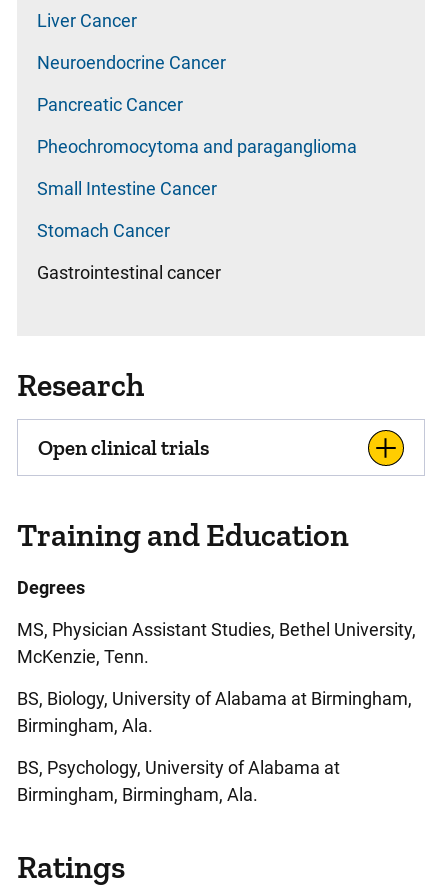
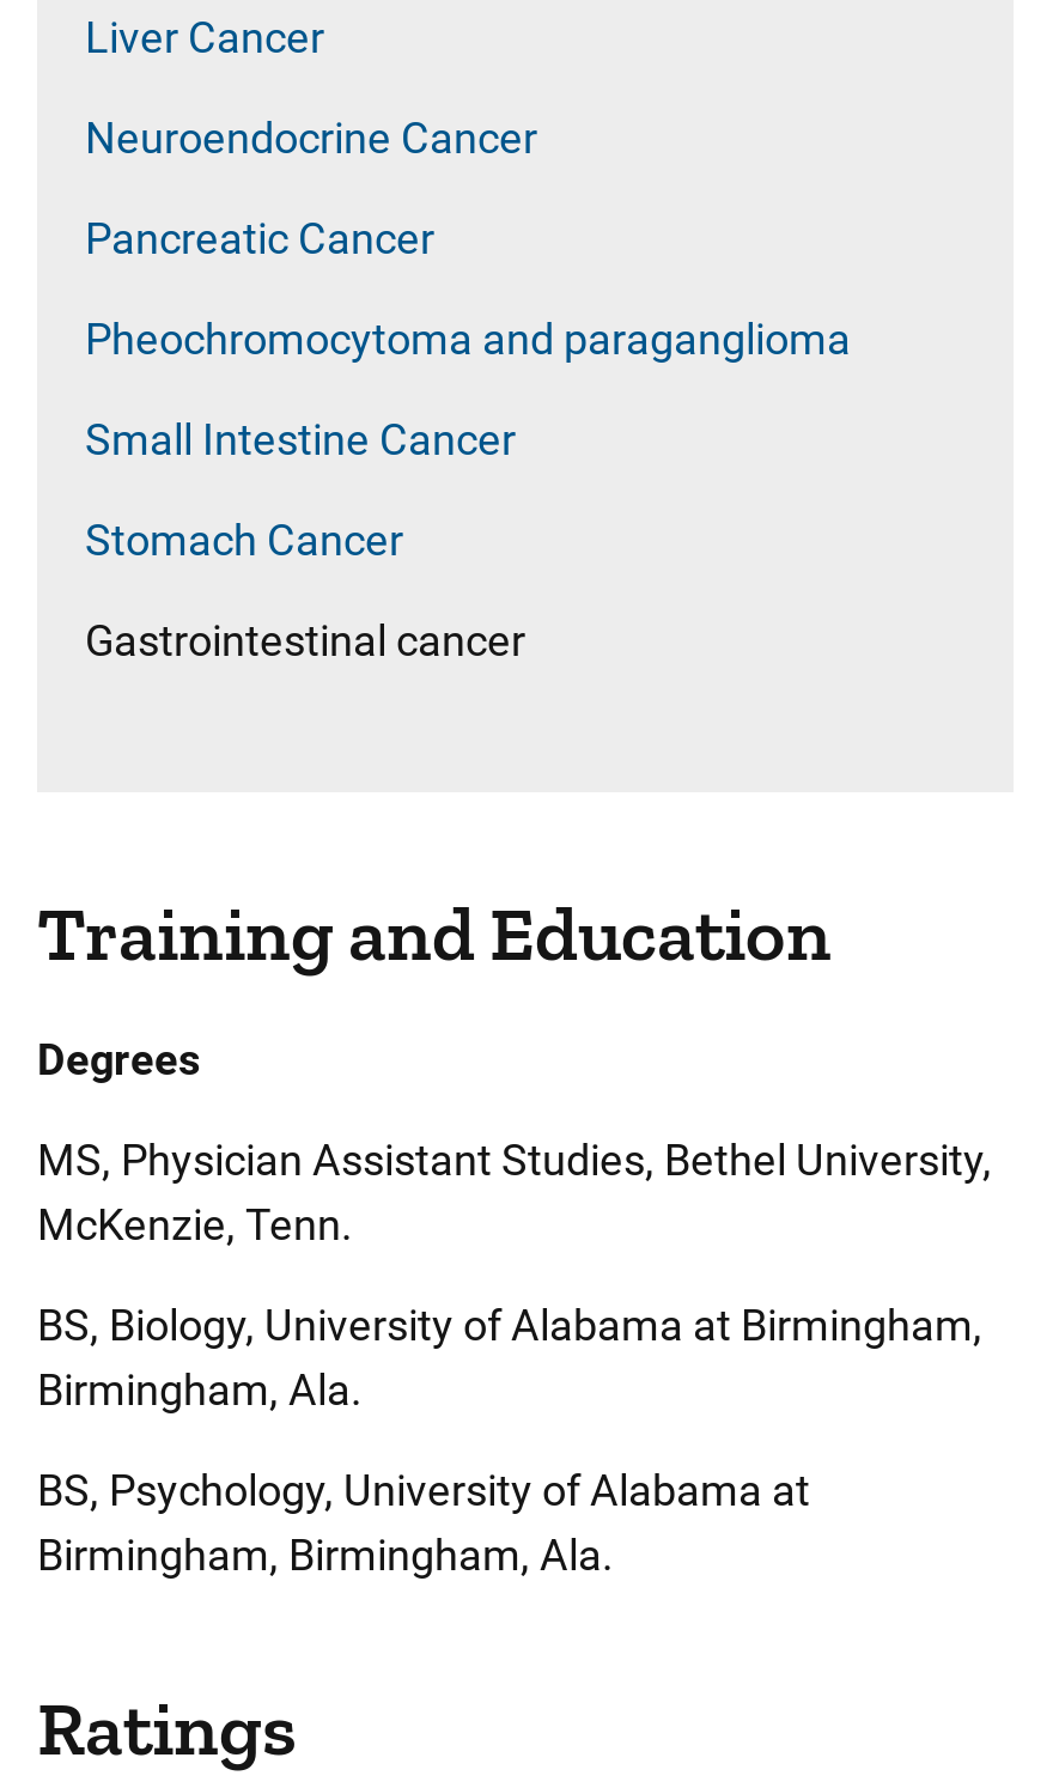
- Research
- Open clinical trials

- [image]
